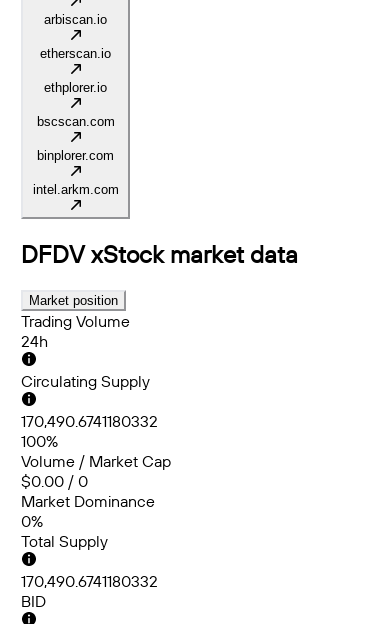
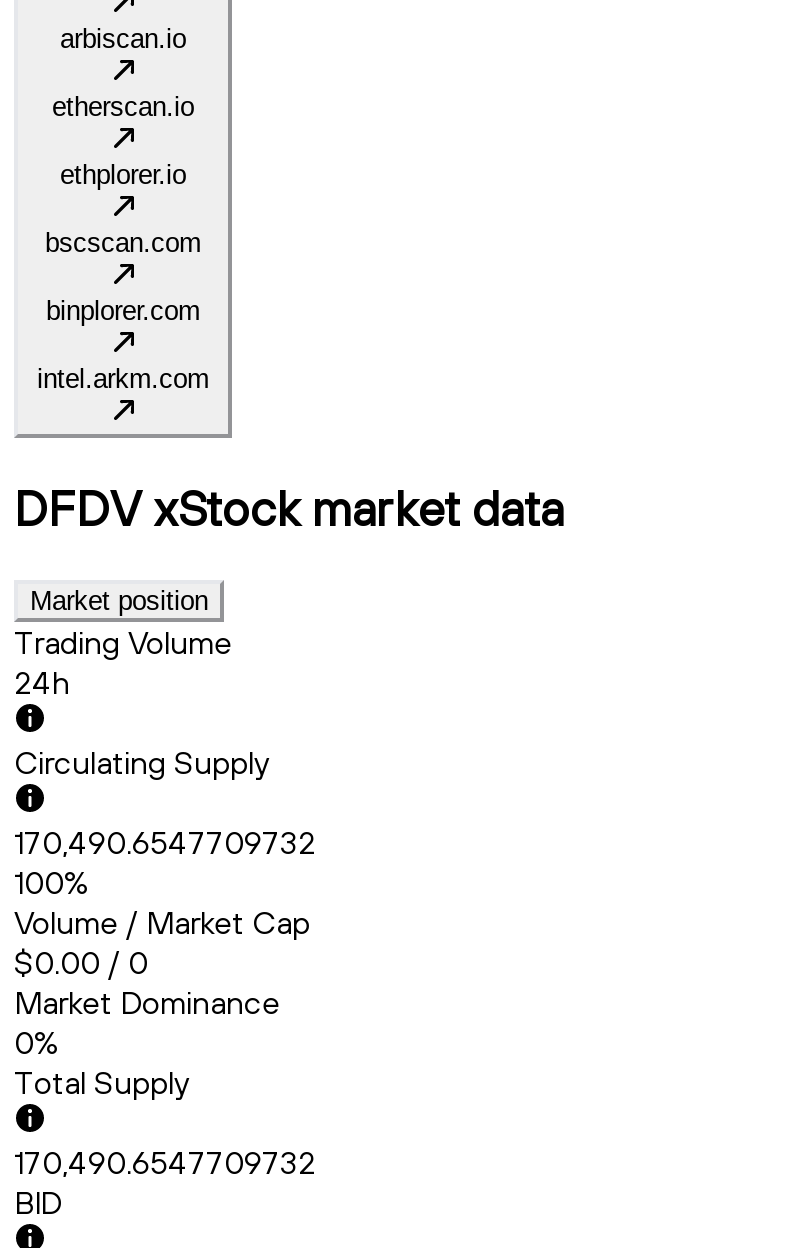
- 170,490.6741180332
+ 170,490.6547709732

- 170,490.6741180332
+ 170,490.6547709732
